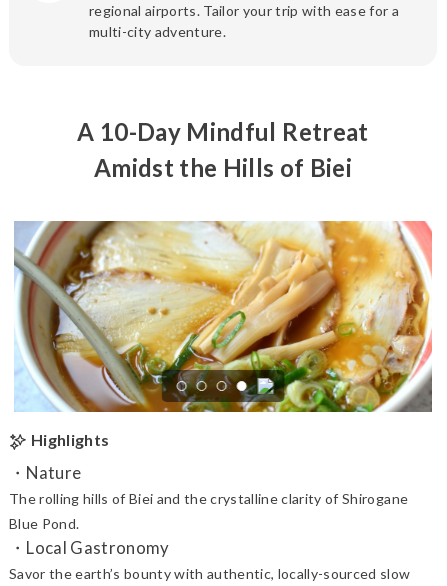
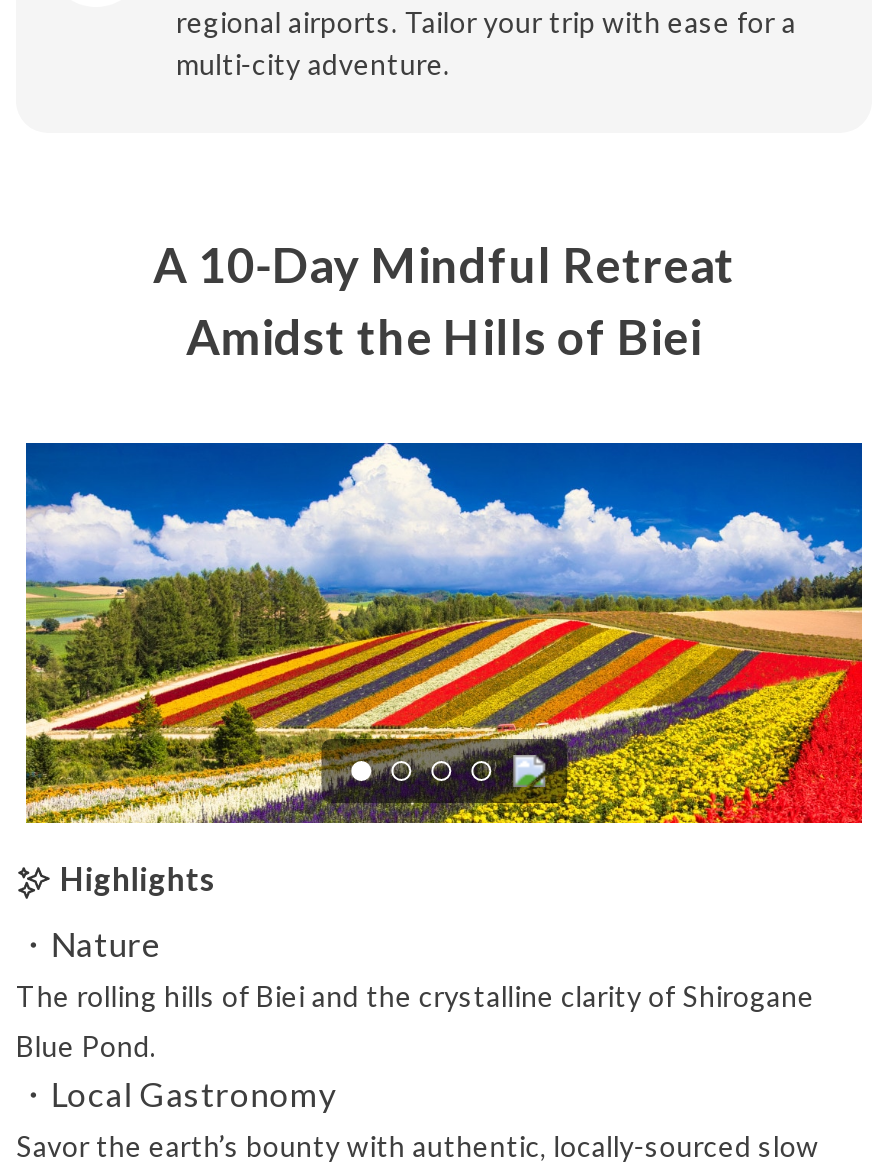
- [image]
+ [image]
